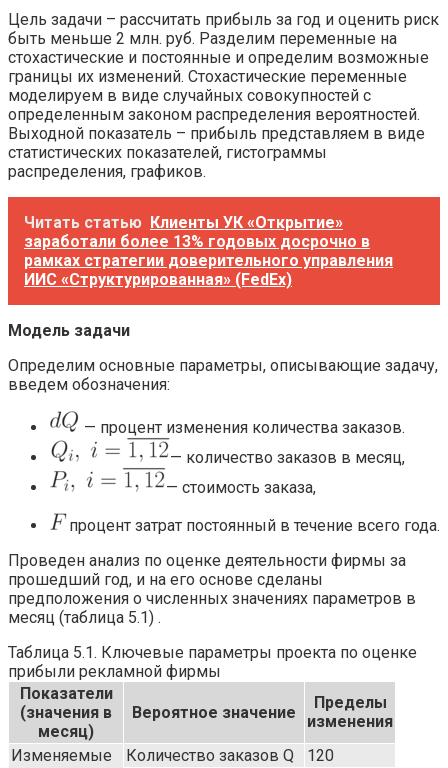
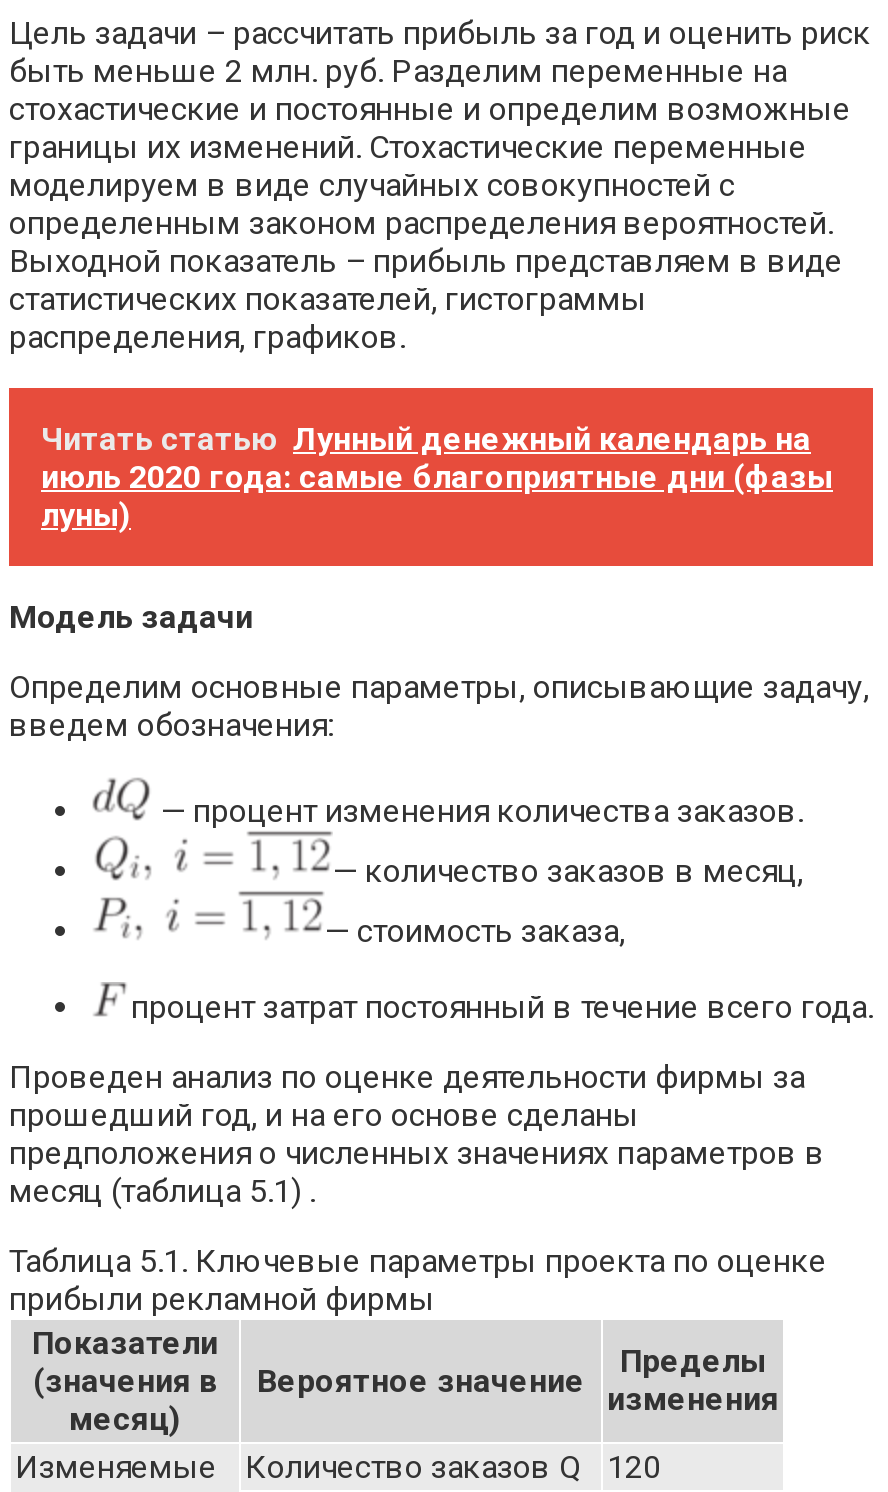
- Читать статью Клиенты УК «Открытие»
- заработали более 13% годовых досрочно в
- рамках стратегии доверительного управления
- ИИС «Структурированная» (FedEx)
+ Читать статью Лунный денежный календарь на
+ июль 2020 года: самые благоприятные дни (фазы
+ луны)
